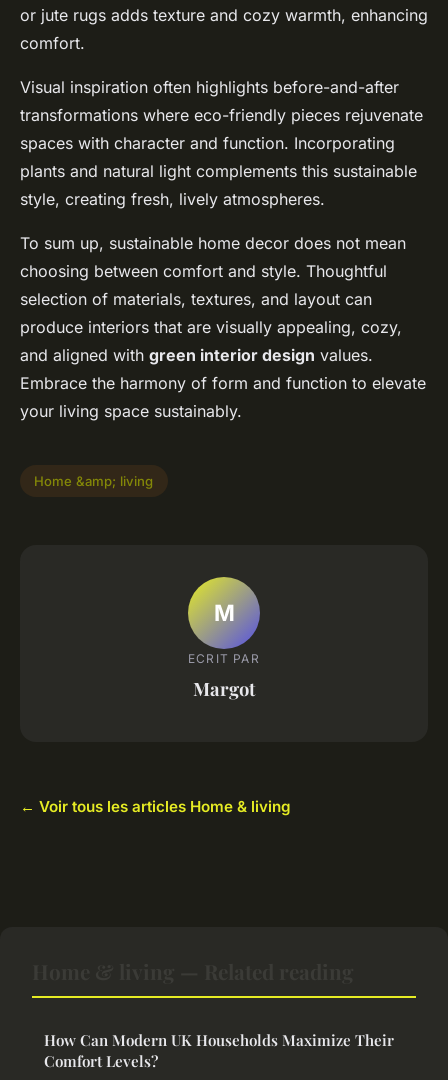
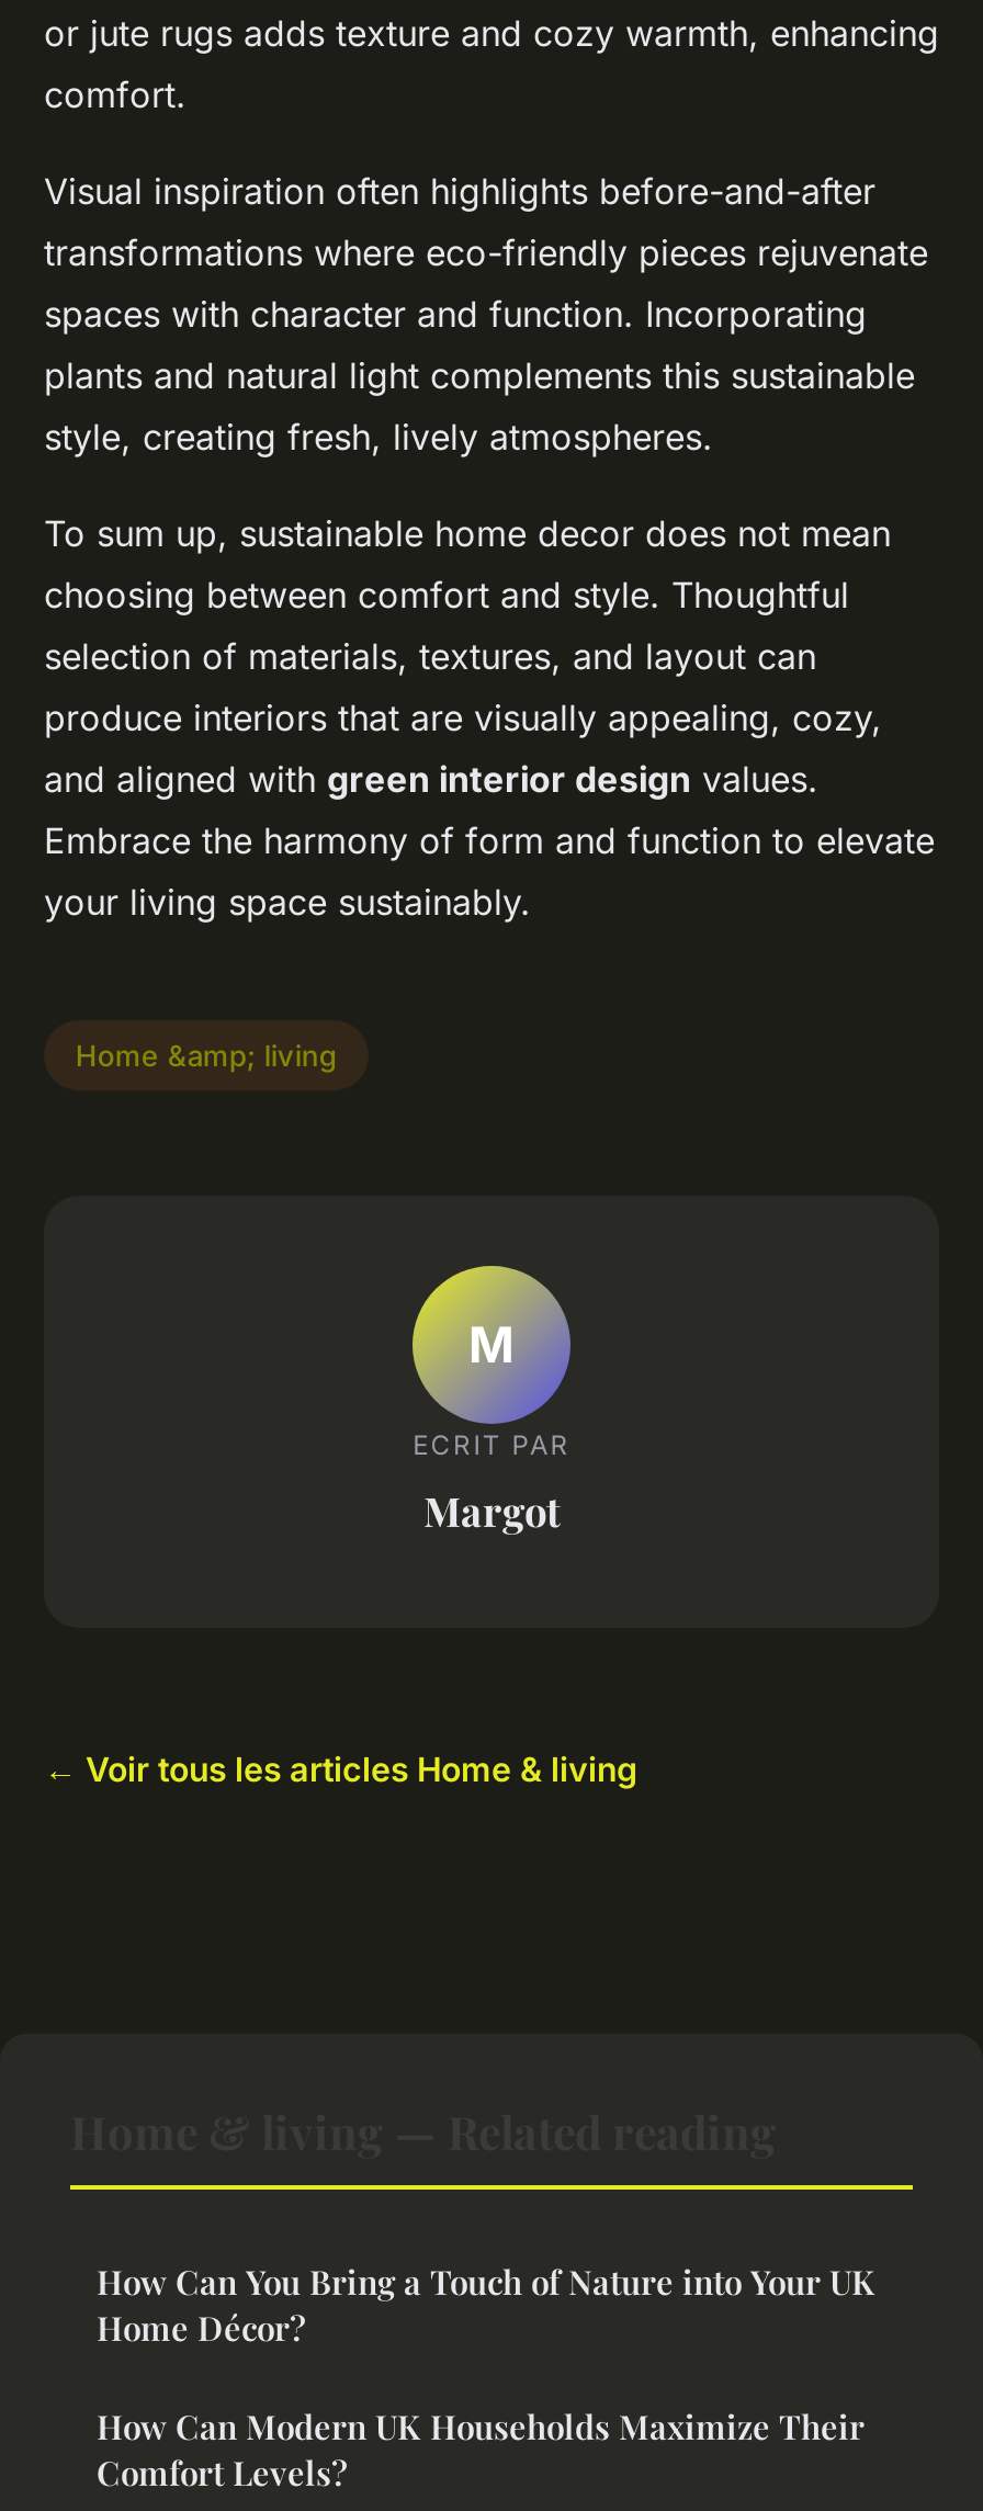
+ How Can You Bring a Touch of Nature into Your UK
+ Home Décor?
